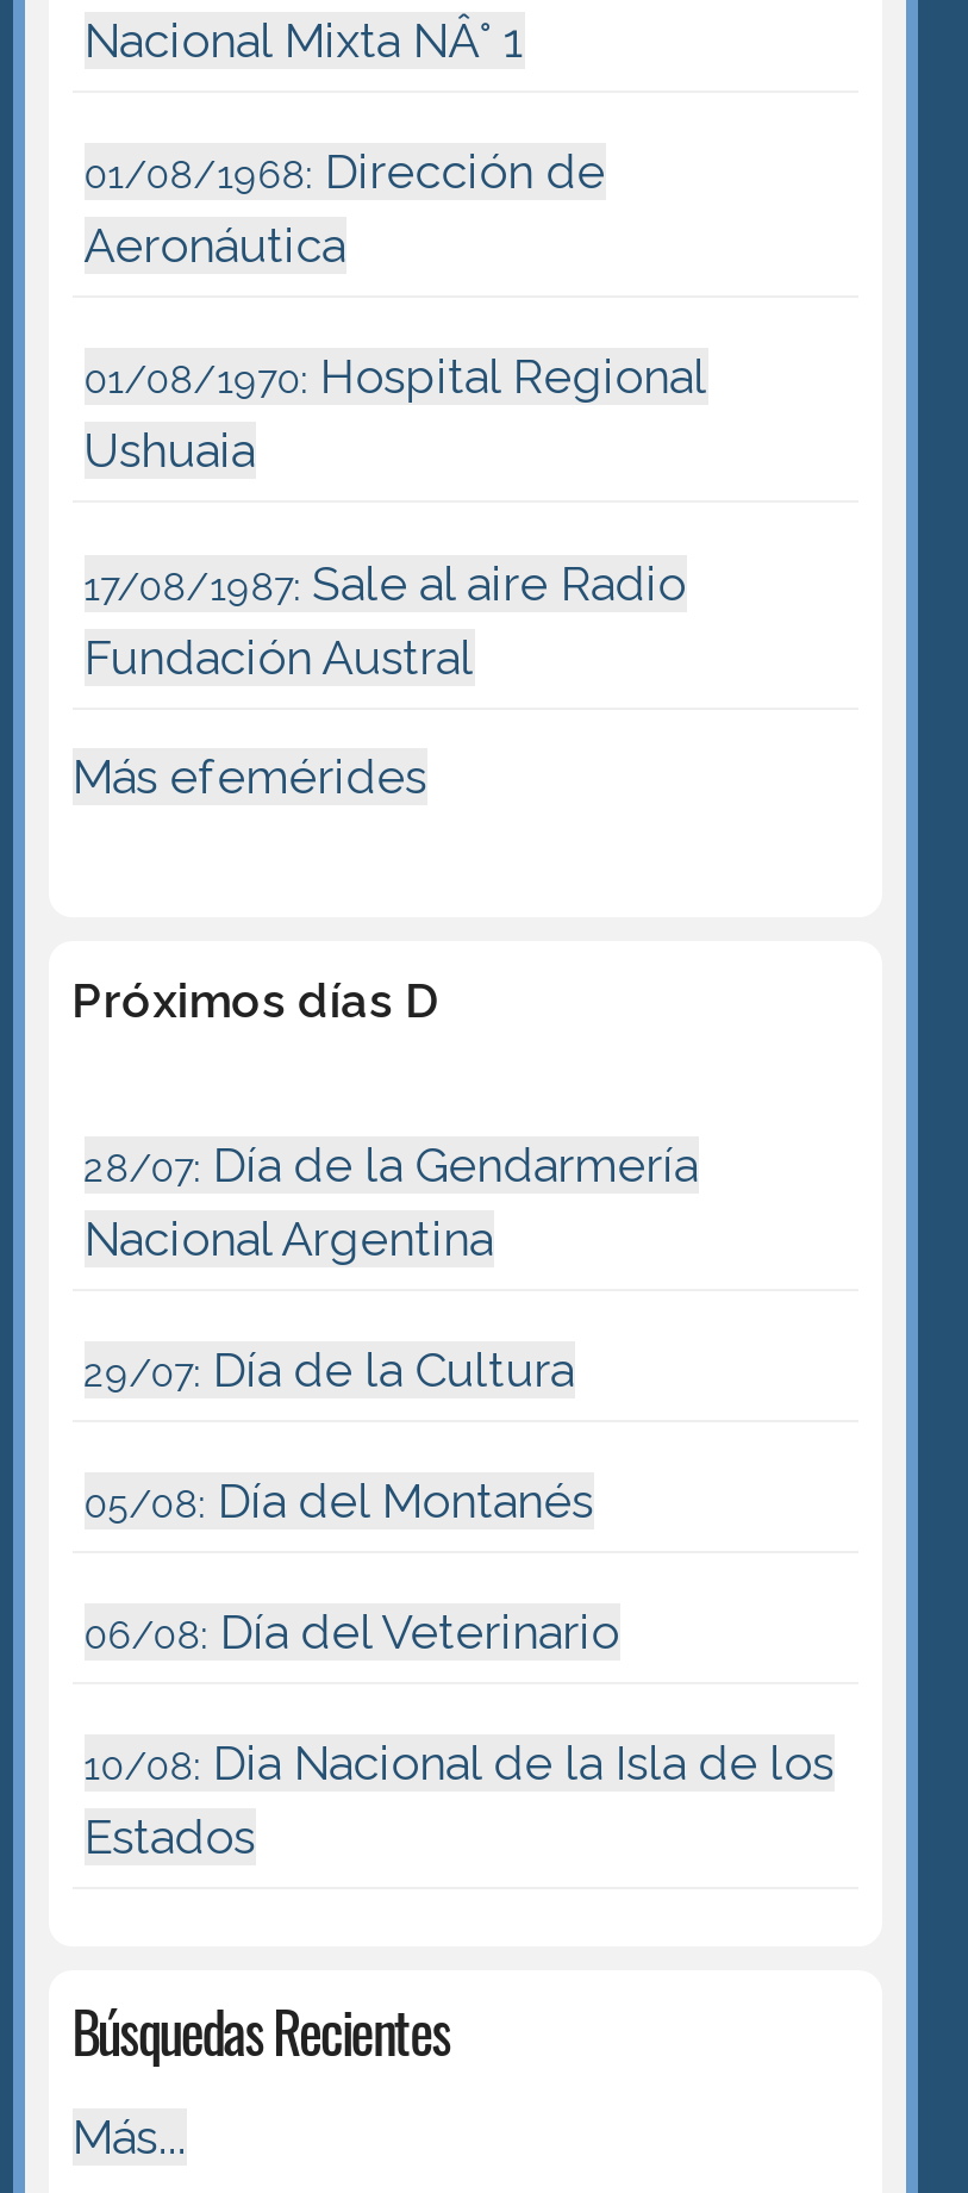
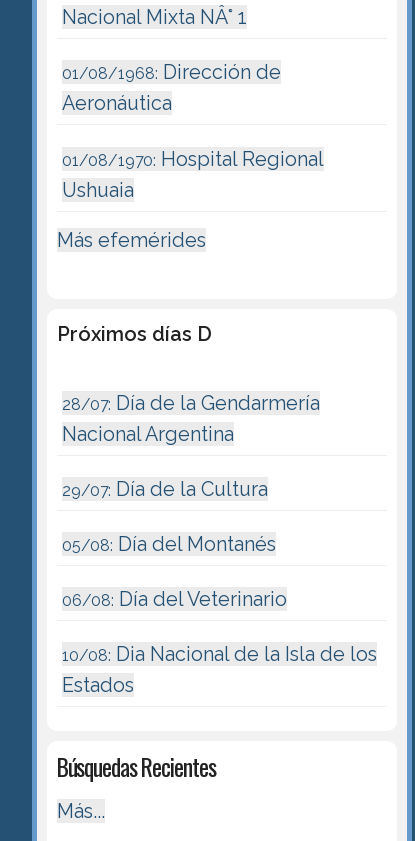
- 17/08/1987: Sale al aire Radio
- Fundación Austral
